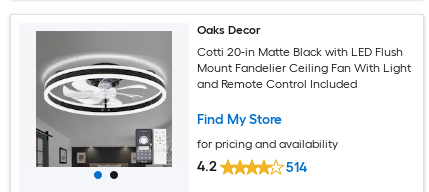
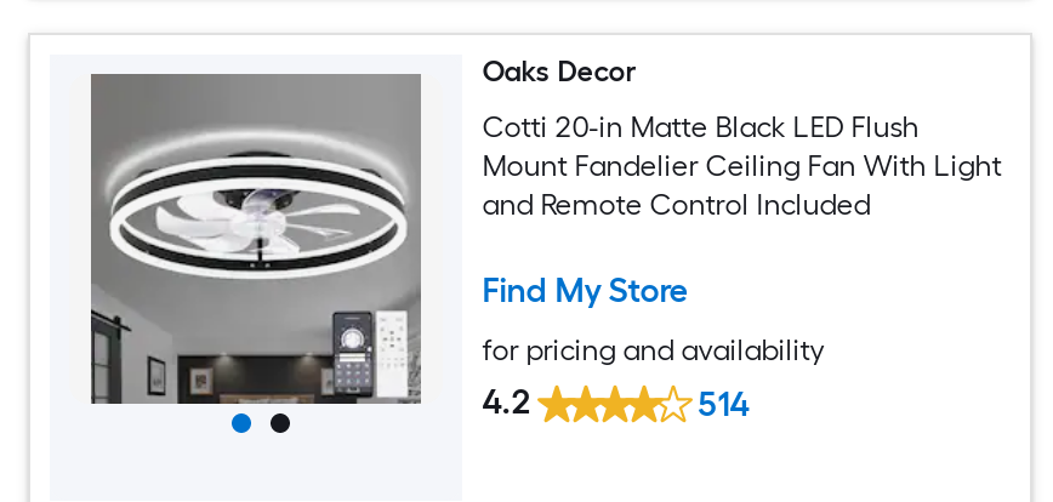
- Cotti 20-in Matte Black with LED Flush
+ Cotti 20-in Matte Black LED Flush
